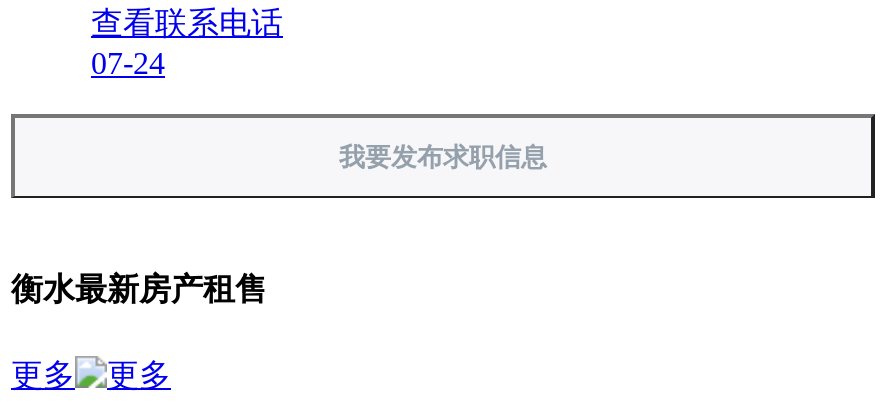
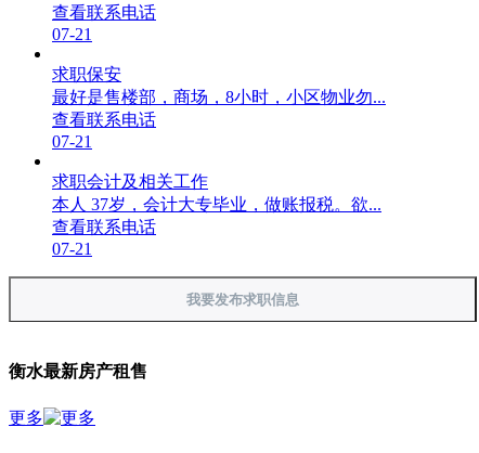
- 07-24
+ 07-21
+ 求职保安
+ 最好是售楼部，商场，8小时，小区物业勿...
+ 查看联系电话
+ 07-21
+ 求职会计及相关工作
+ 本人 37岁，会计大专毕业，做账报税。欲...
+ 查看联系电话
+ 07-21
